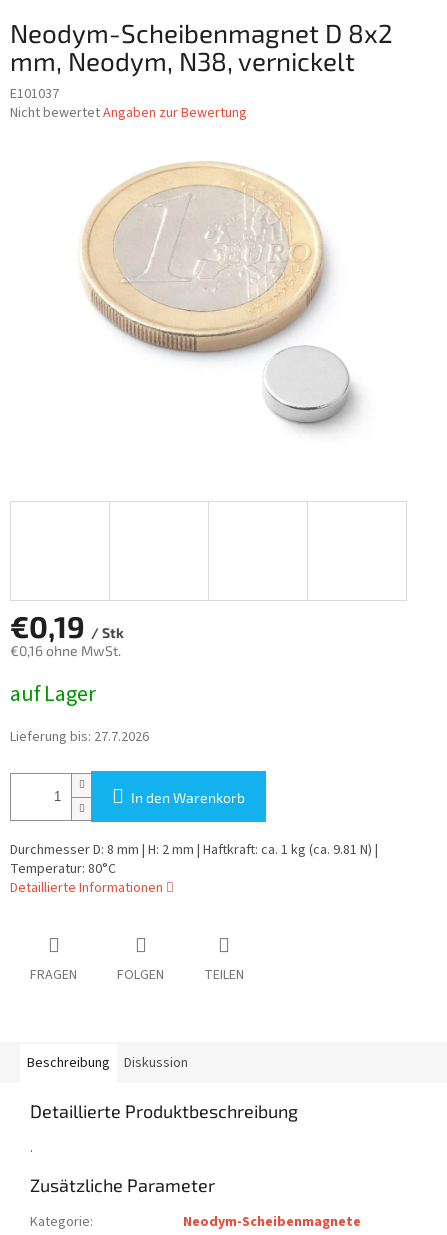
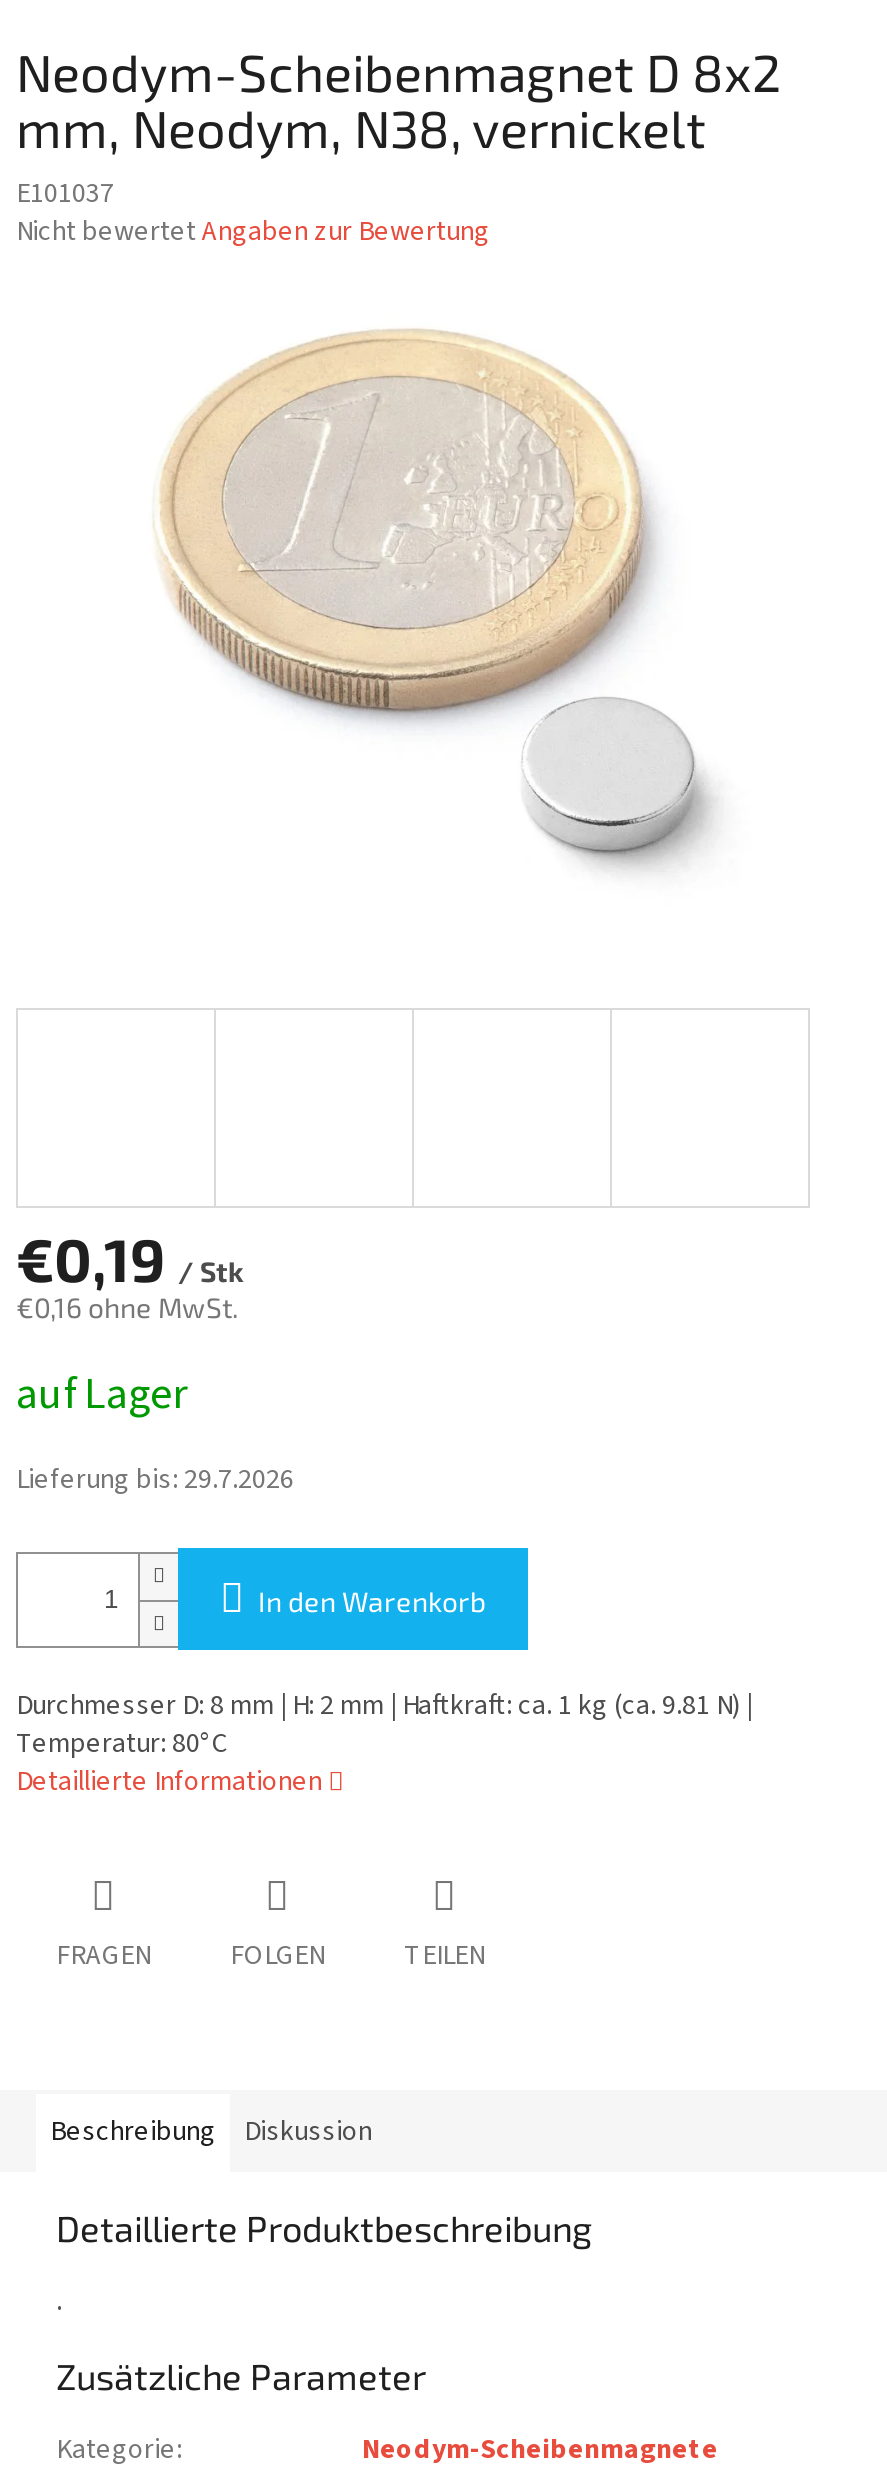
- Lieferung bis: 27.7.2026
+ Lieferung bis: 29.7.2026
